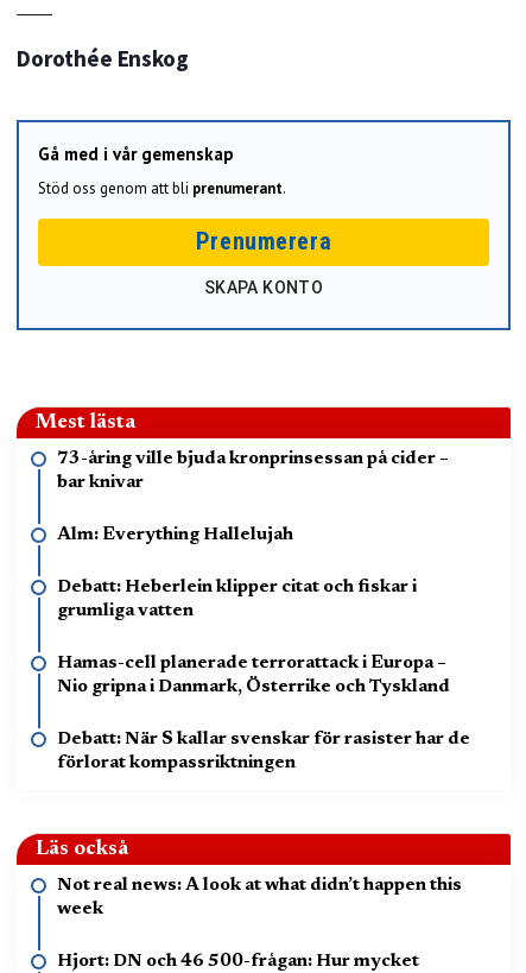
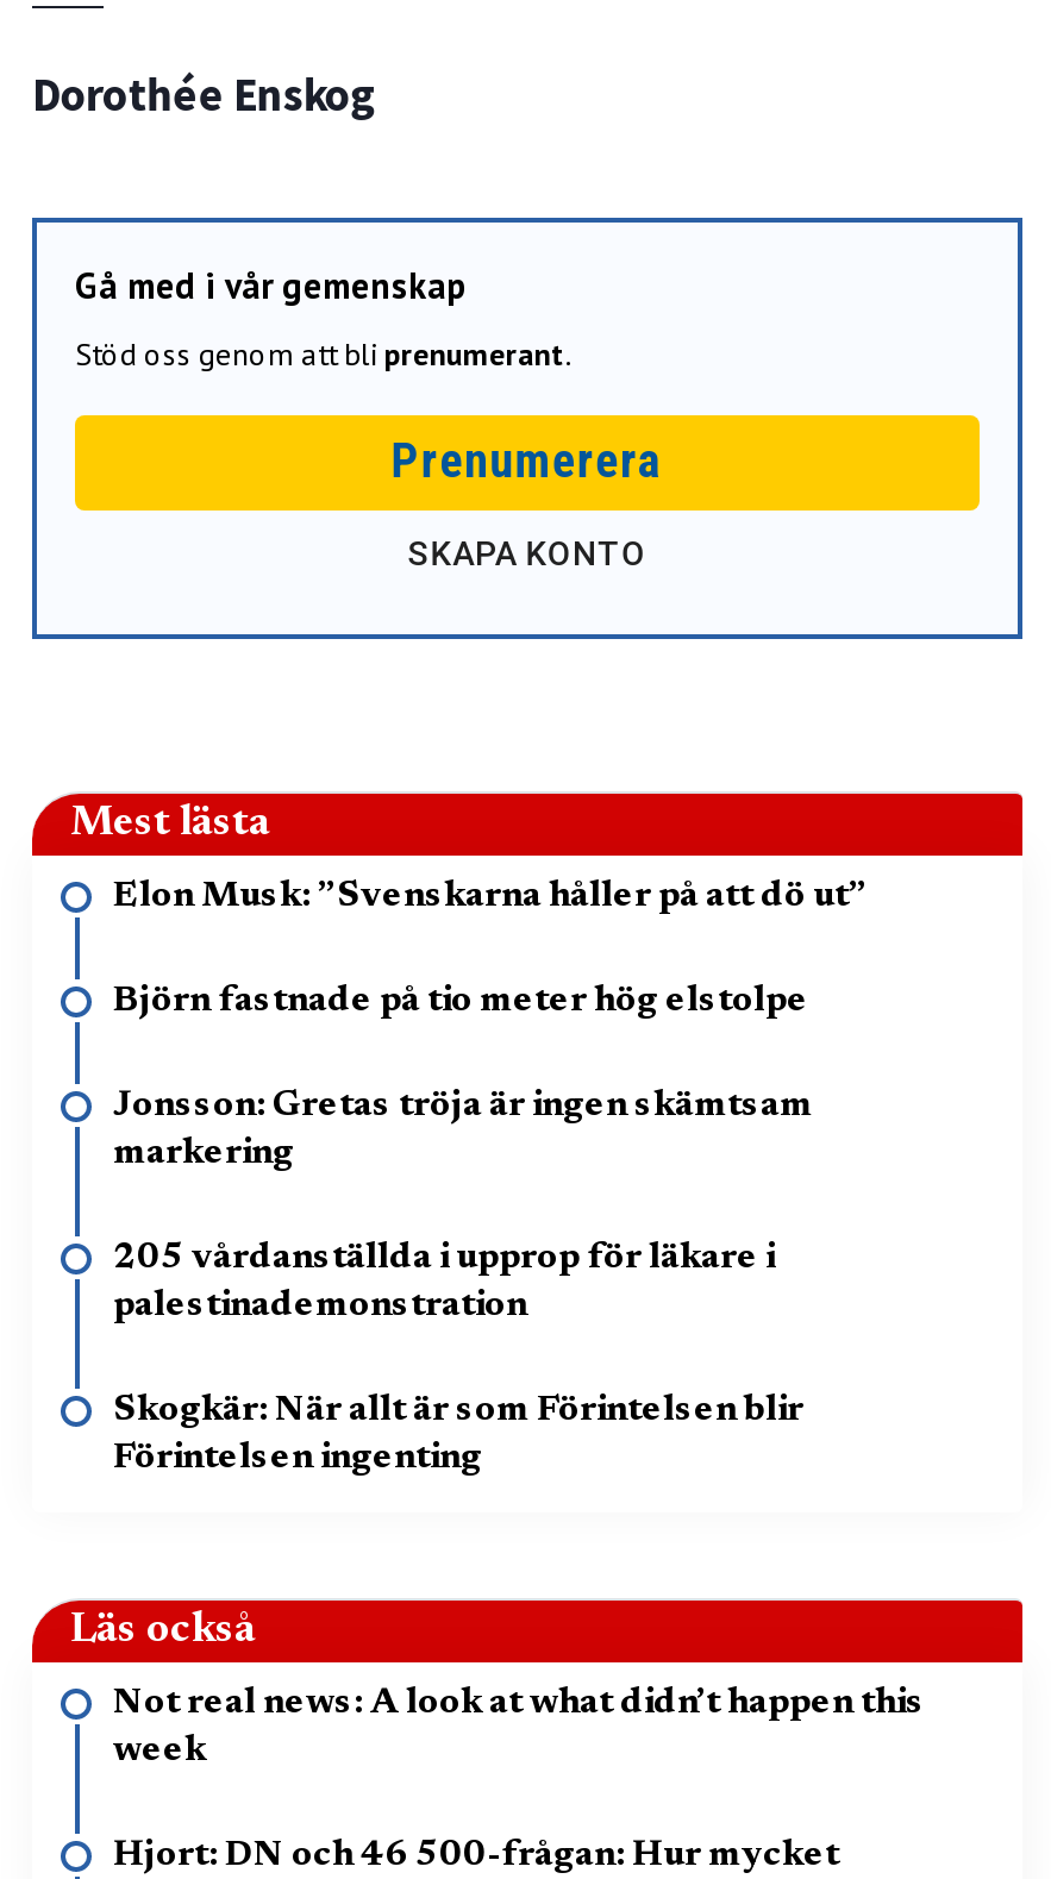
- 73-åring ville bjuda kronprinsessan på cider –
- bar knivar
+ Elon Musk: ”Svenskarna håller på att dö ut”

- Alm: Everything Hallelujah
+ Björn fastnade på tio meter hög elstolpe

- Debatt: Heberlein klipper citat och fiskar i
- grumliga vatten
+ Jonsson: Gretas tröja är ingen skämtsam
+ markering

- Hamas-cell planerade terrorattack i Europa –
- Nio gripna i Danmark, Österrike och Tyskland
+ 205 vårdanställda i upprop för läkare i
+ palestinademonstration

- Debatt: När S kallar svenskar för rasister har de
- förlorat kompassriktningen
+ Skogkär: När allt är som Förintelsen blir
+ Förintelsen ingenting
